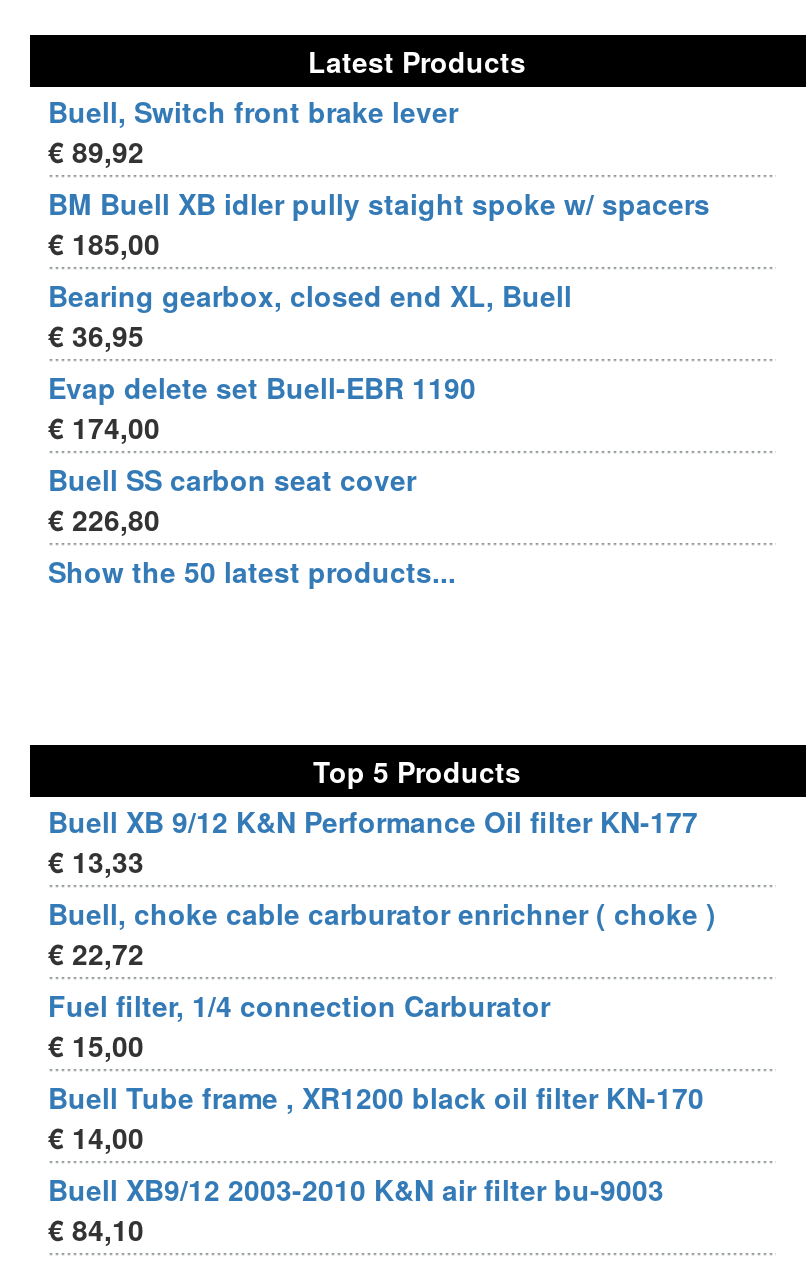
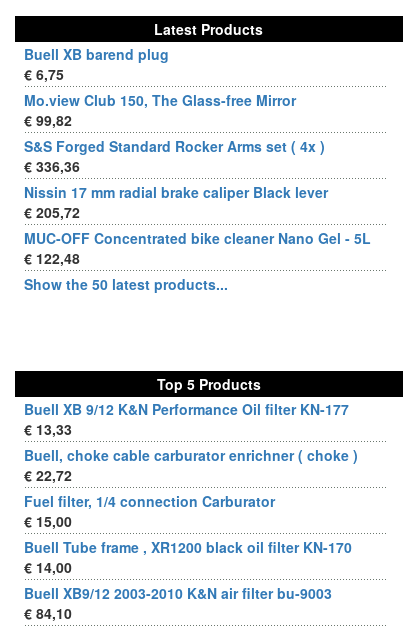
- Buell, Switch front brake lever
- € 89,92
- BM Buell XB idler pully staight spoke w/ spacers
- € 185,00
- Bearing gearbox, closed end XL, Buell
- € 36,95
- Evap delete set Buell-EBR 1190
- € 174,00
- Buell SS carbon seat cover
- € 226,80
+ Buell XB barend plug
+ € 6,75
+ Mo.view Club 150, The Glass-free Mirror
+ € 99,82
+ S&S Forged Standard Rocker Arms set ( 4x )
+ € 336,36
+ Nissin 17 mm radial brake caliper Black lever
+ € 205,72
+ MUC-OFF Concentrated bike cleaner Nano Gel - 5L
+ € 122,48
